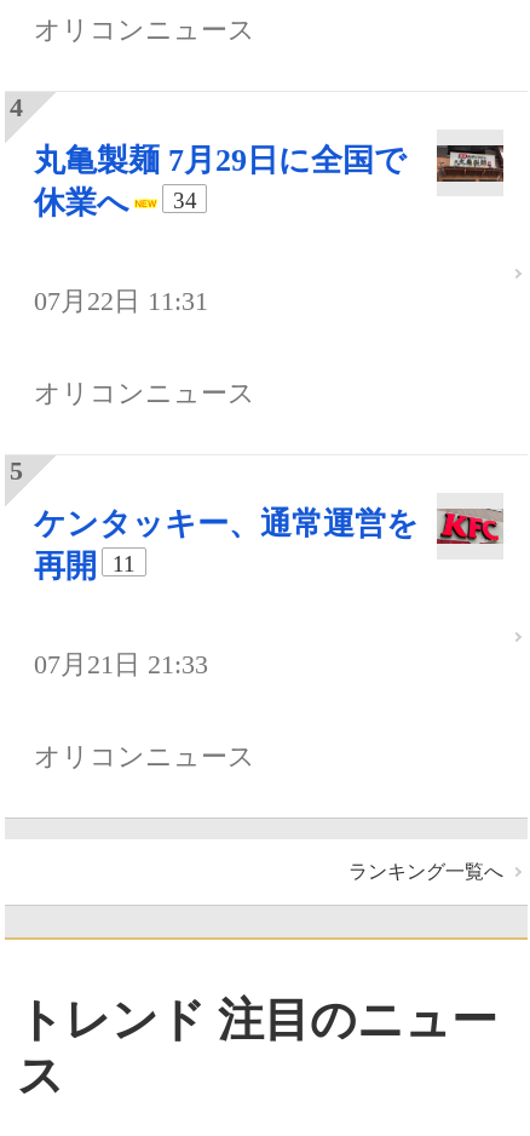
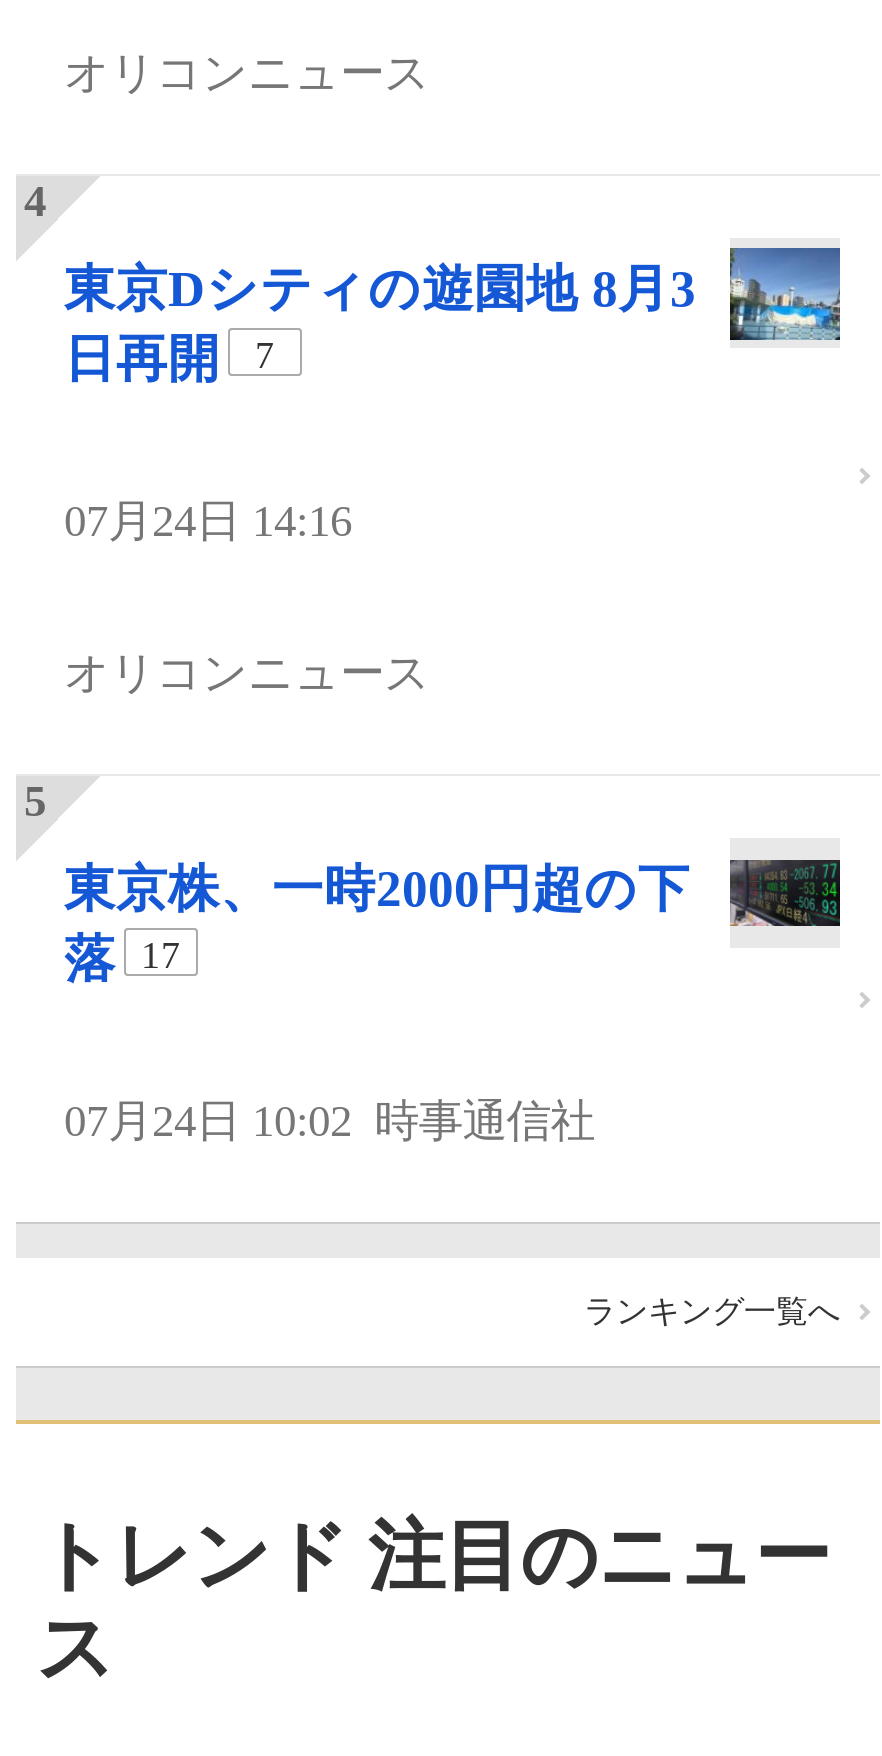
- [image]
- 丸亀製麺 7月29日に全国で
- 休業へ
- 34
+ [image]
+ 東京Dシティの遊園地 8月3
+ 日再開
+ 7

- 07月22日 11:31
+ 07月24日 14:16

- [image]
- ケンタッキー、通常運営を
- 再開
- 11
- 07月21日 21:33
- オリコンニュース
+ [image]
+ 東京株、一時2000円超の下
+ 落 17
+ 07月24日 10:02 時事通信社
